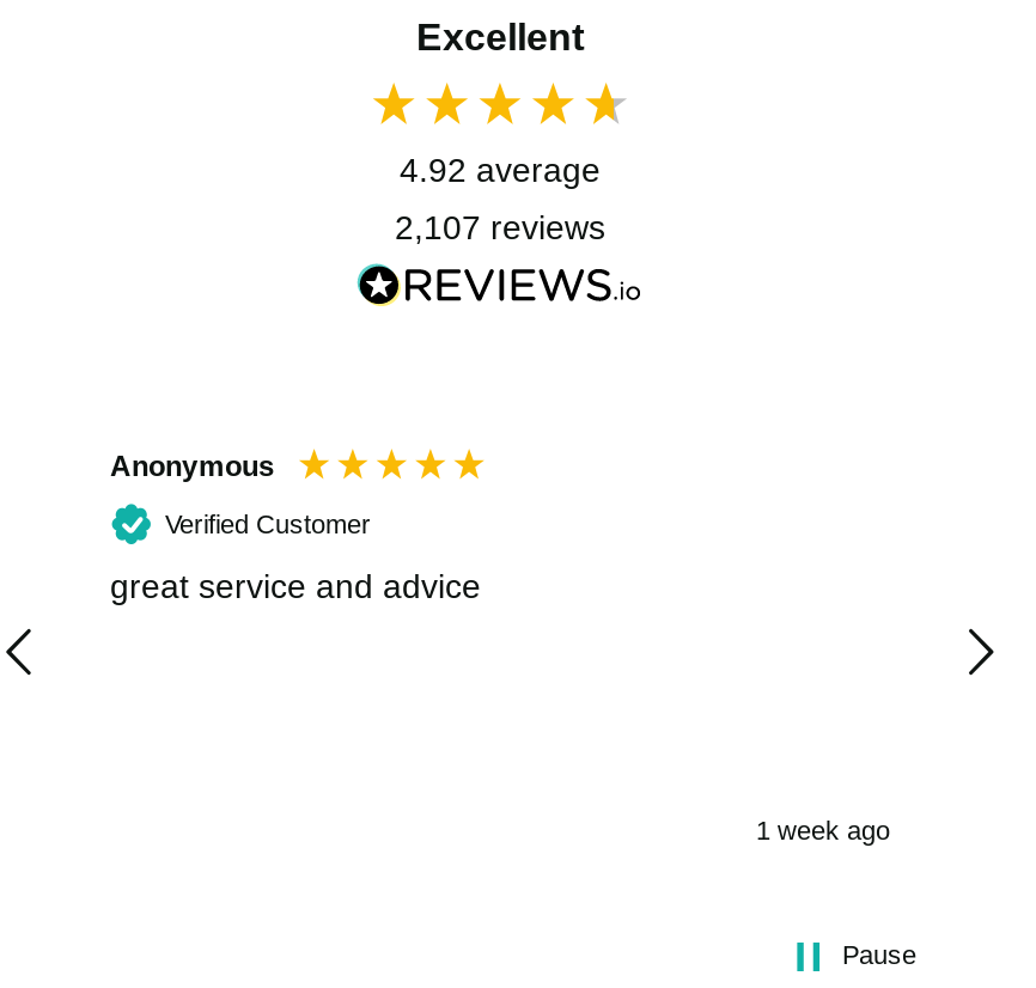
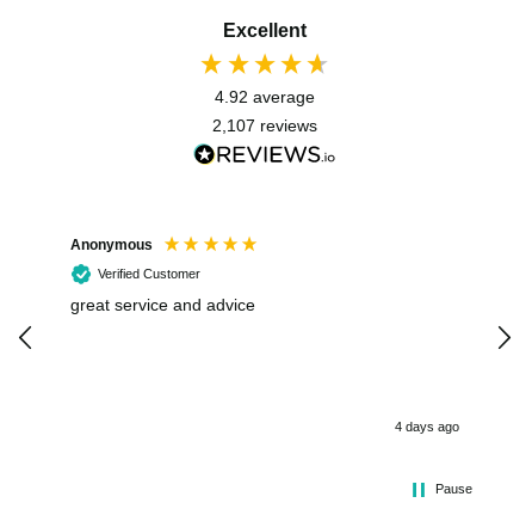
- 1 week ago
+ 4 days ago
